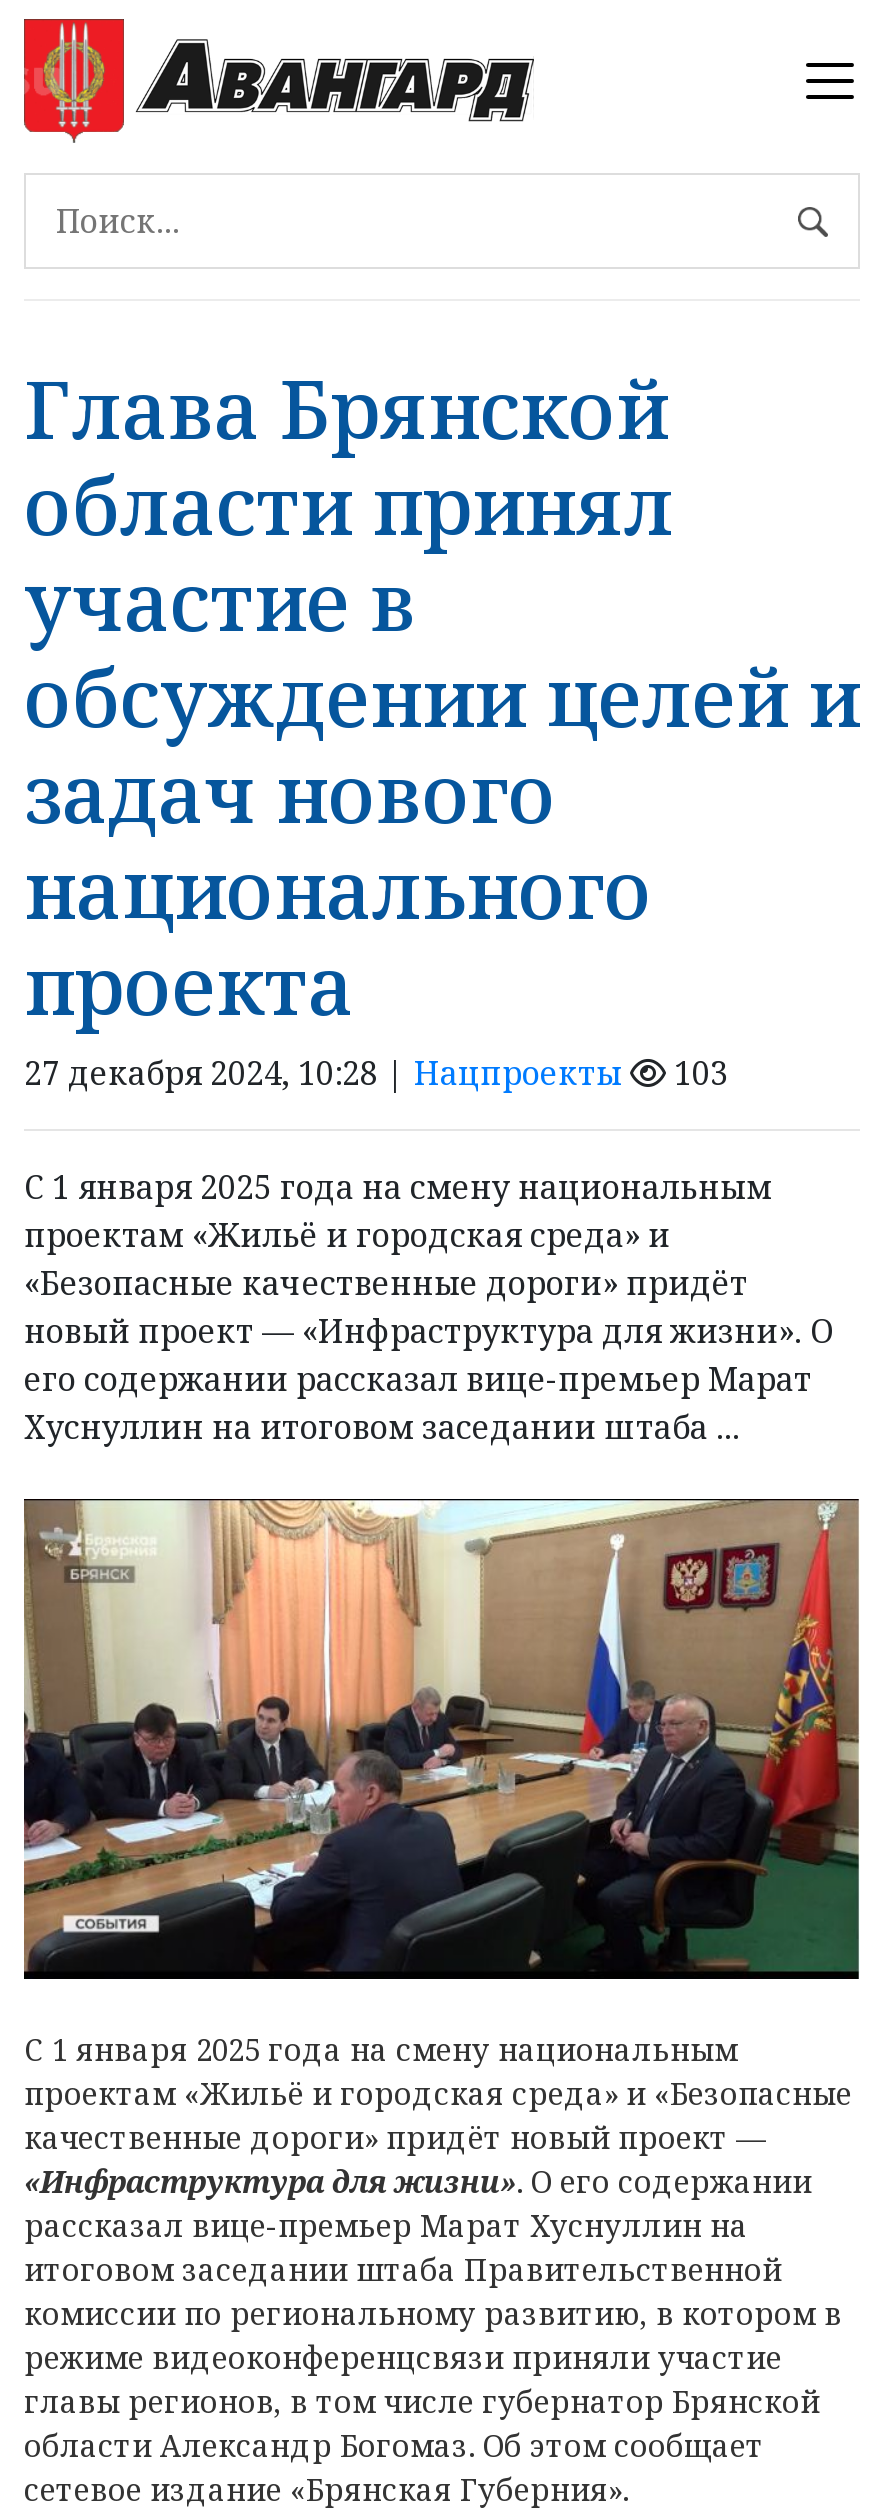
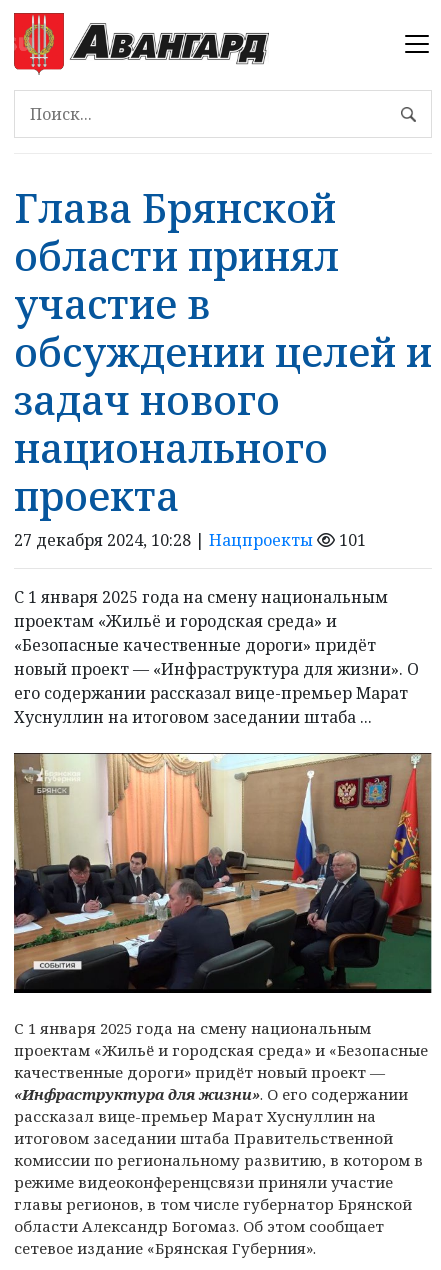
- 103
+ 101
